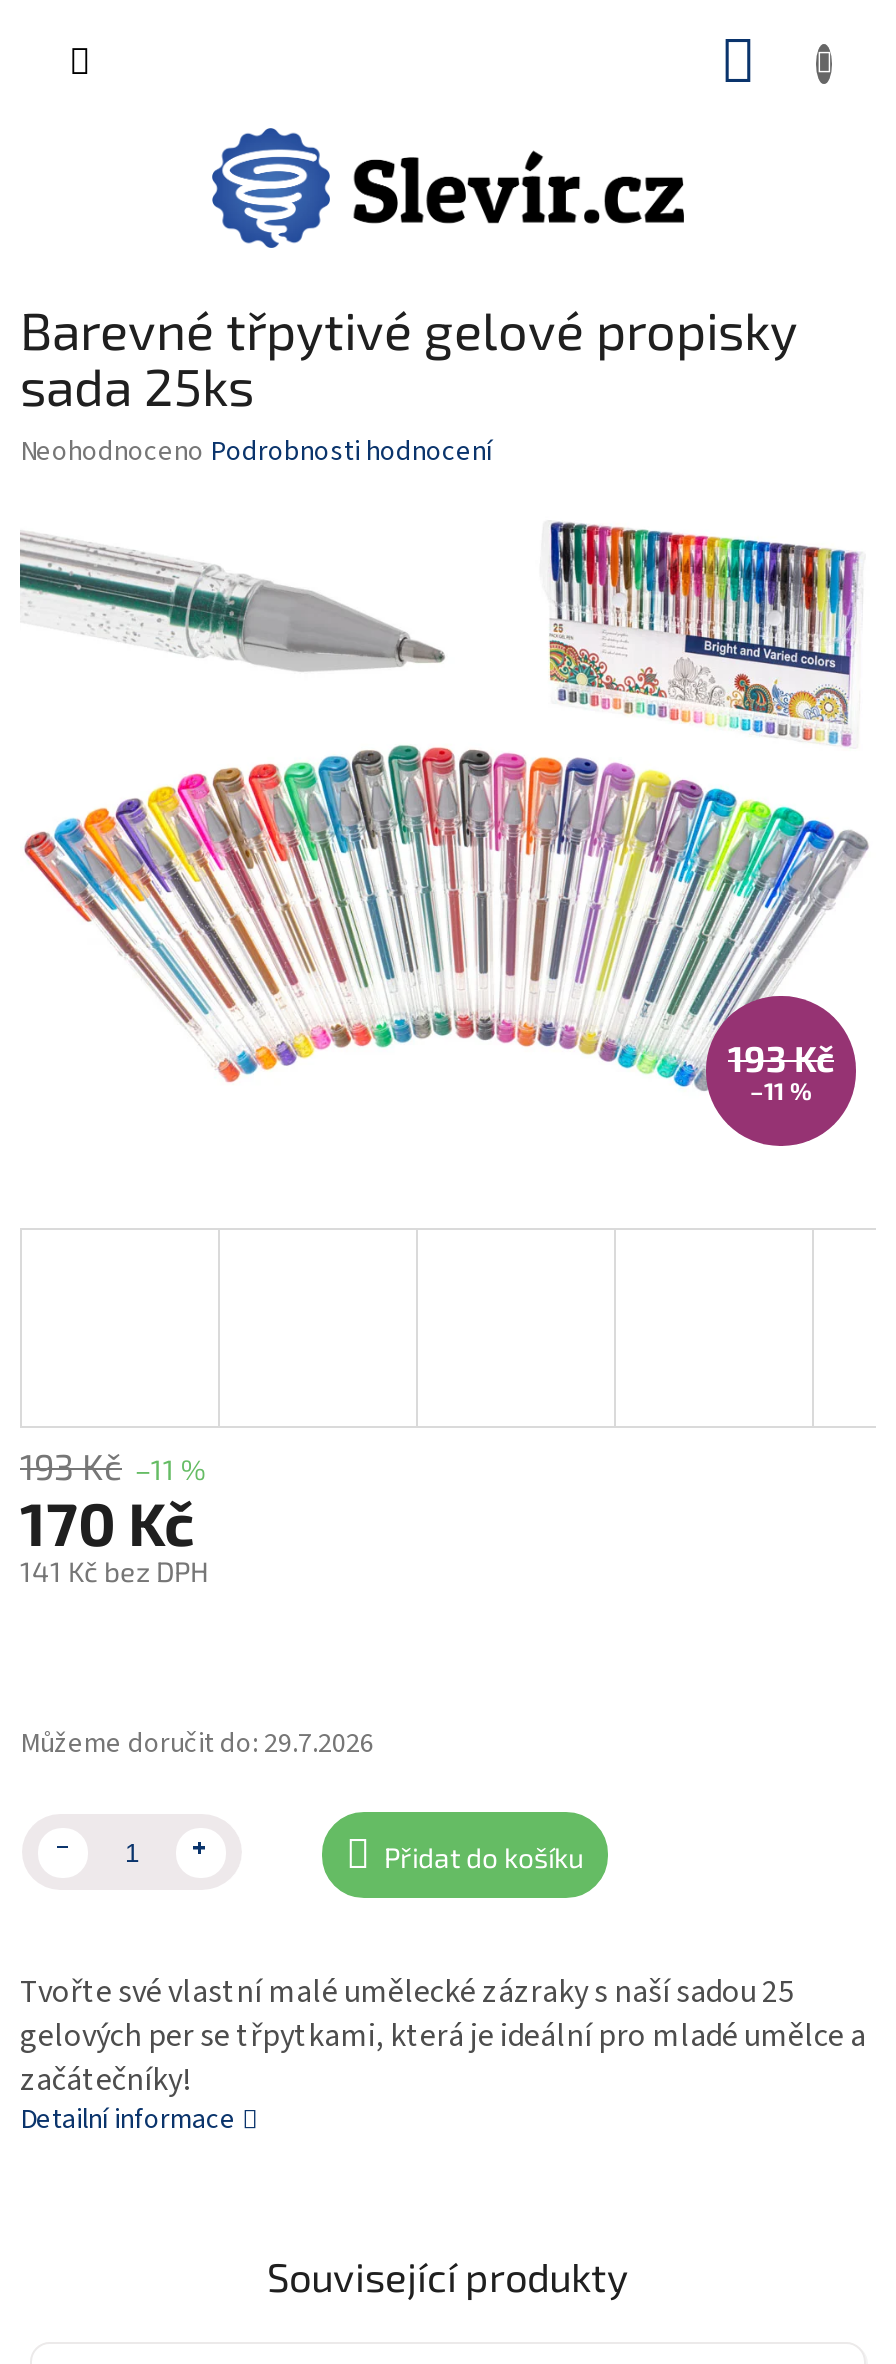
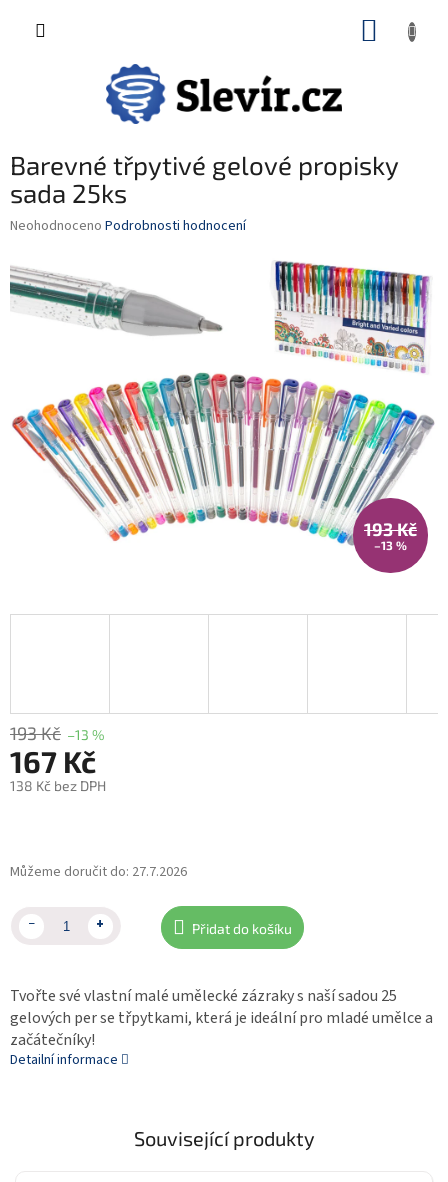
- –11 %
+ –13 %

- 193 Kč –11 %
+ 193 Kč –13 %

- 170 Kč
+ 167 Kč

- 141 Kč bez DPH
+ 138 Kč bez DPH

- Můžeme doručit do: 29.7.2026
+ Můžeme doručit do: 27.7.2026
